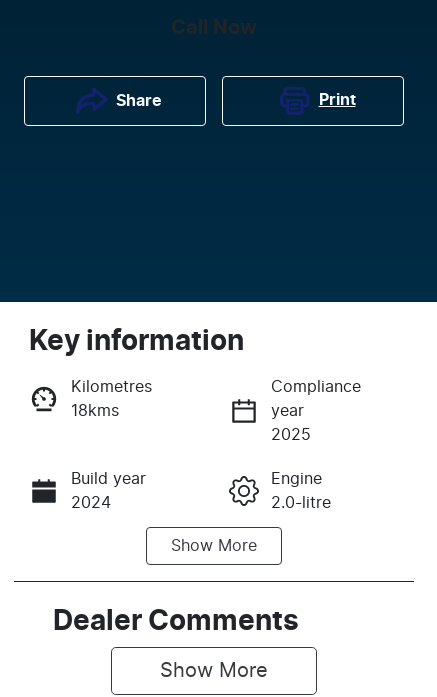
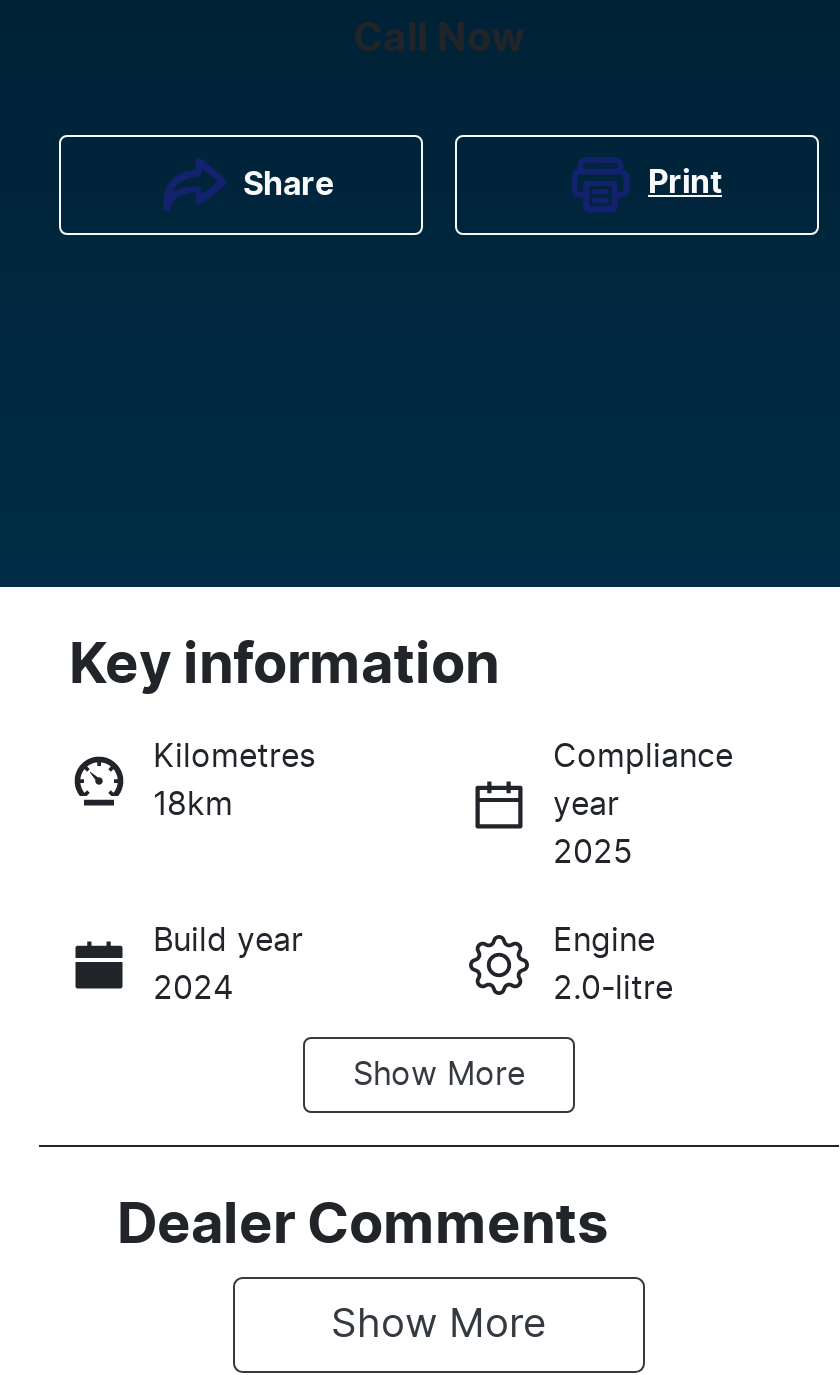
- 18kms
+ 18km
